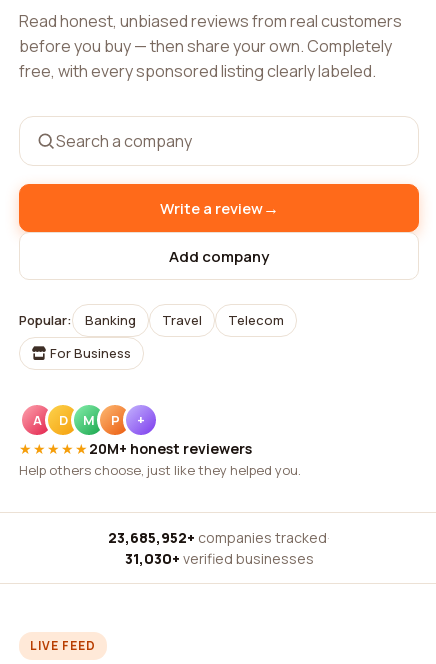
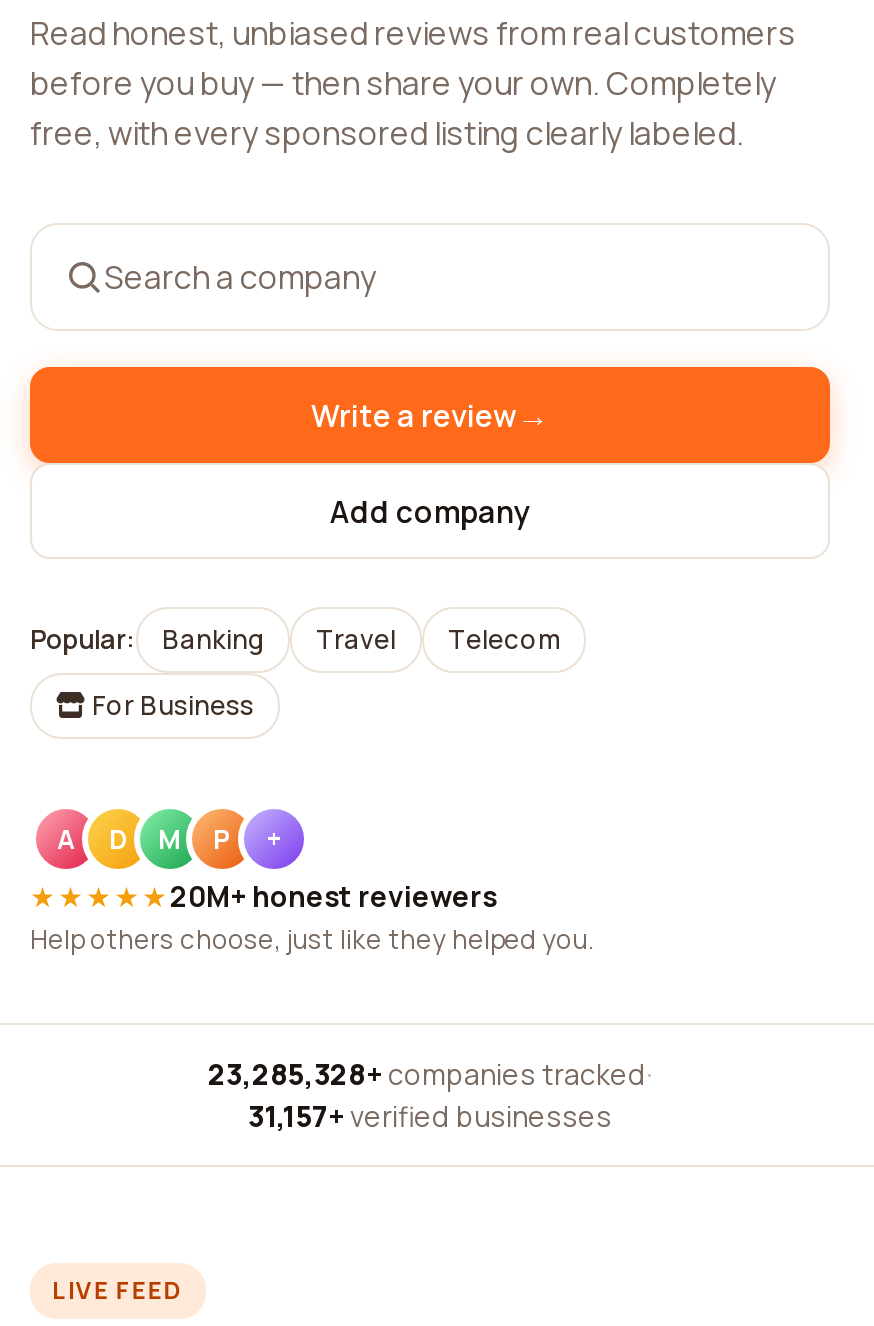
- 23,685,952+ companies tracked ·
+ 23,285,328+ companies tracked ·

- 31,030+ verified businesses
+ 31,157+ verified businesses
